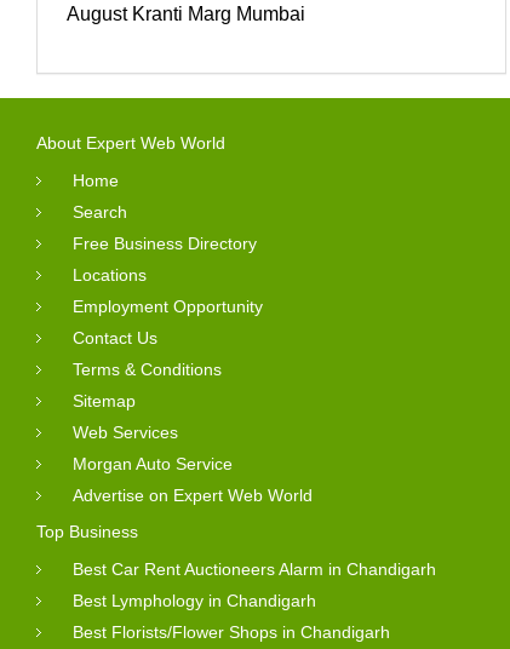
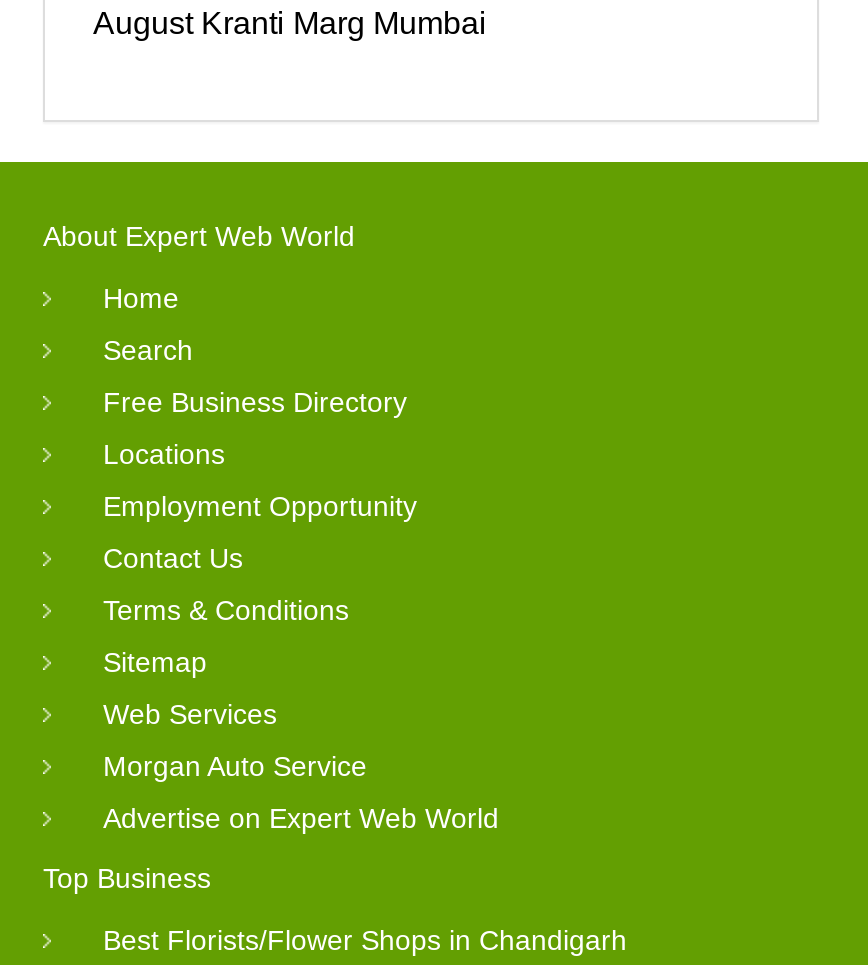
- Best Car Rent Auctioneers Alarm in Chandigarh
- Best Lymphology in Chandigarh
